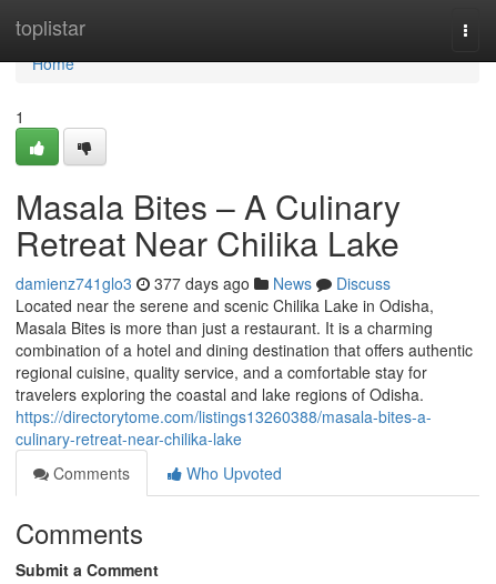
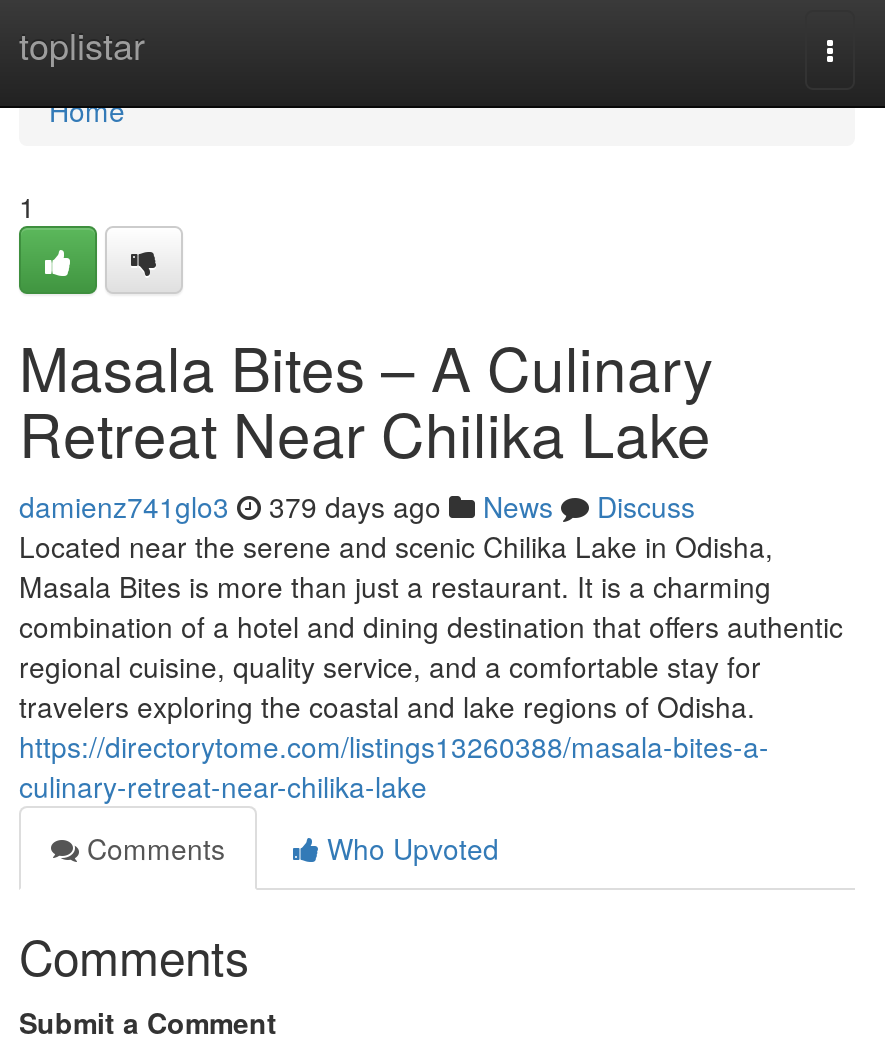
- damienz741glo3 377 days ago News Discuss
+ damienz741glo3 379 days ago News Discuss
